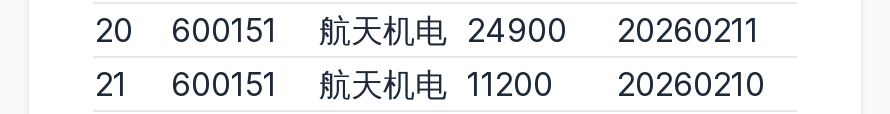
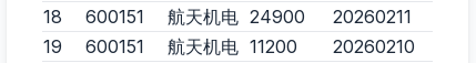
- 20 600151 航天机电 24900 20260211
+ 18 600151 航天机电 24900 20260211

- 21 600151 航天机电 11200 20260210
+ 19 600151 航天机电 11200 20260210
